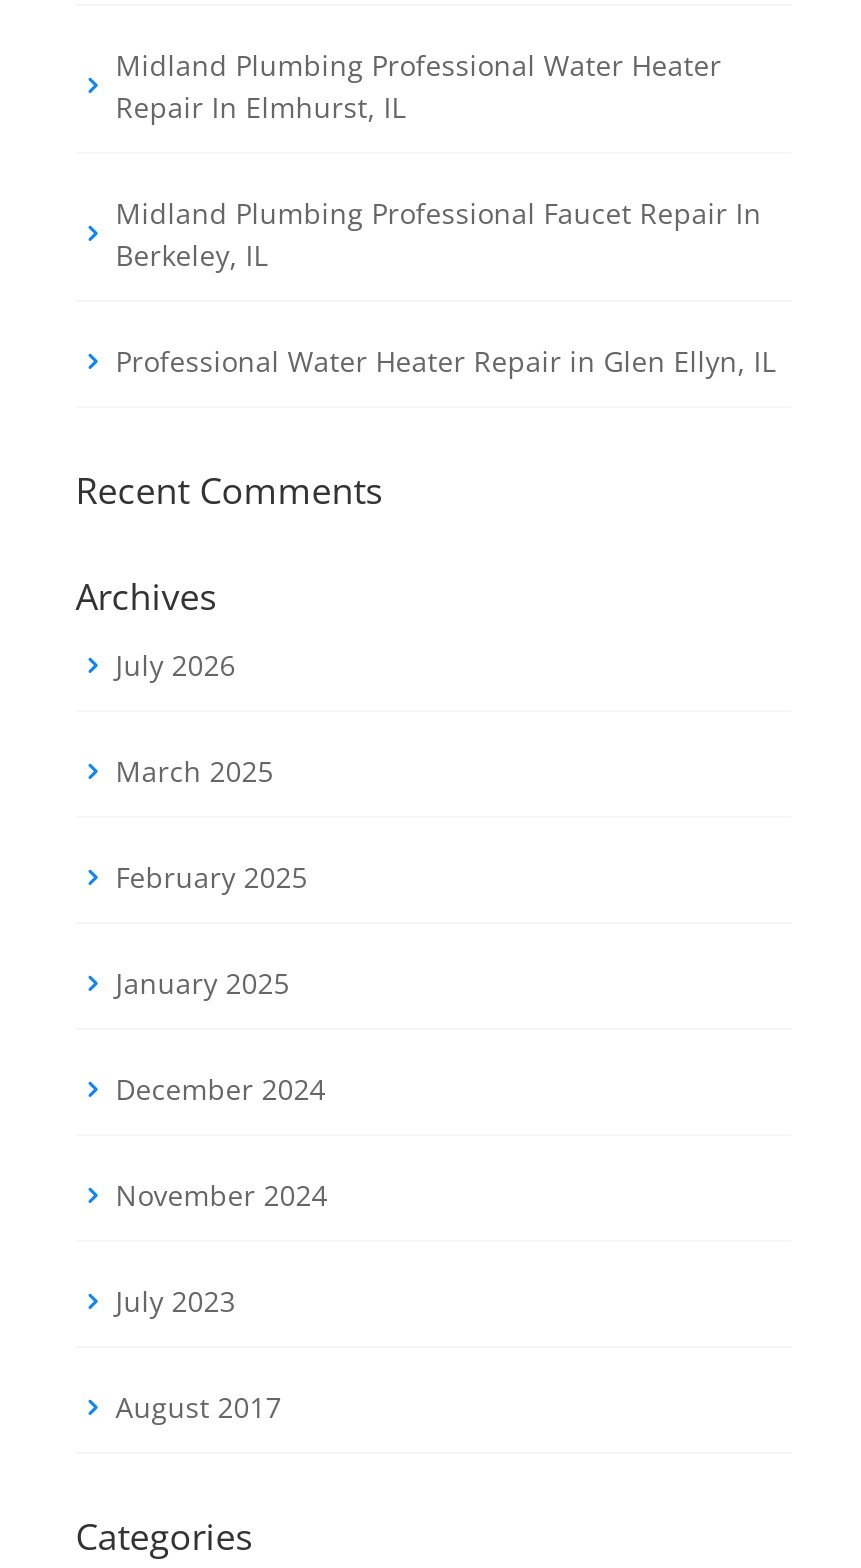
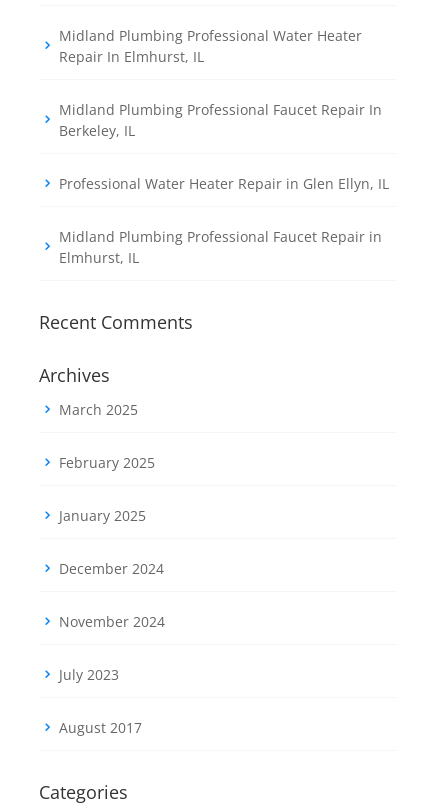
+ Midland Plumbing Professional Faucet Repair in
+ Elmhurst, IL

moved down: Recent Comments | Archives

- July 2026
